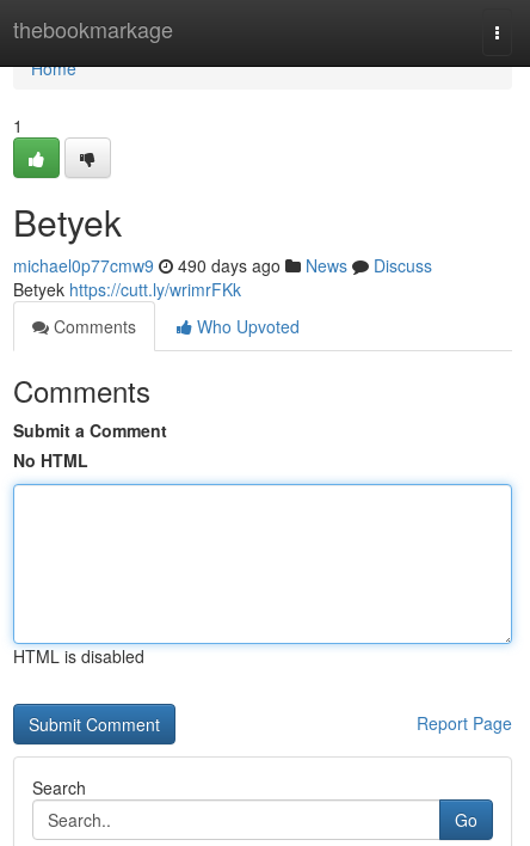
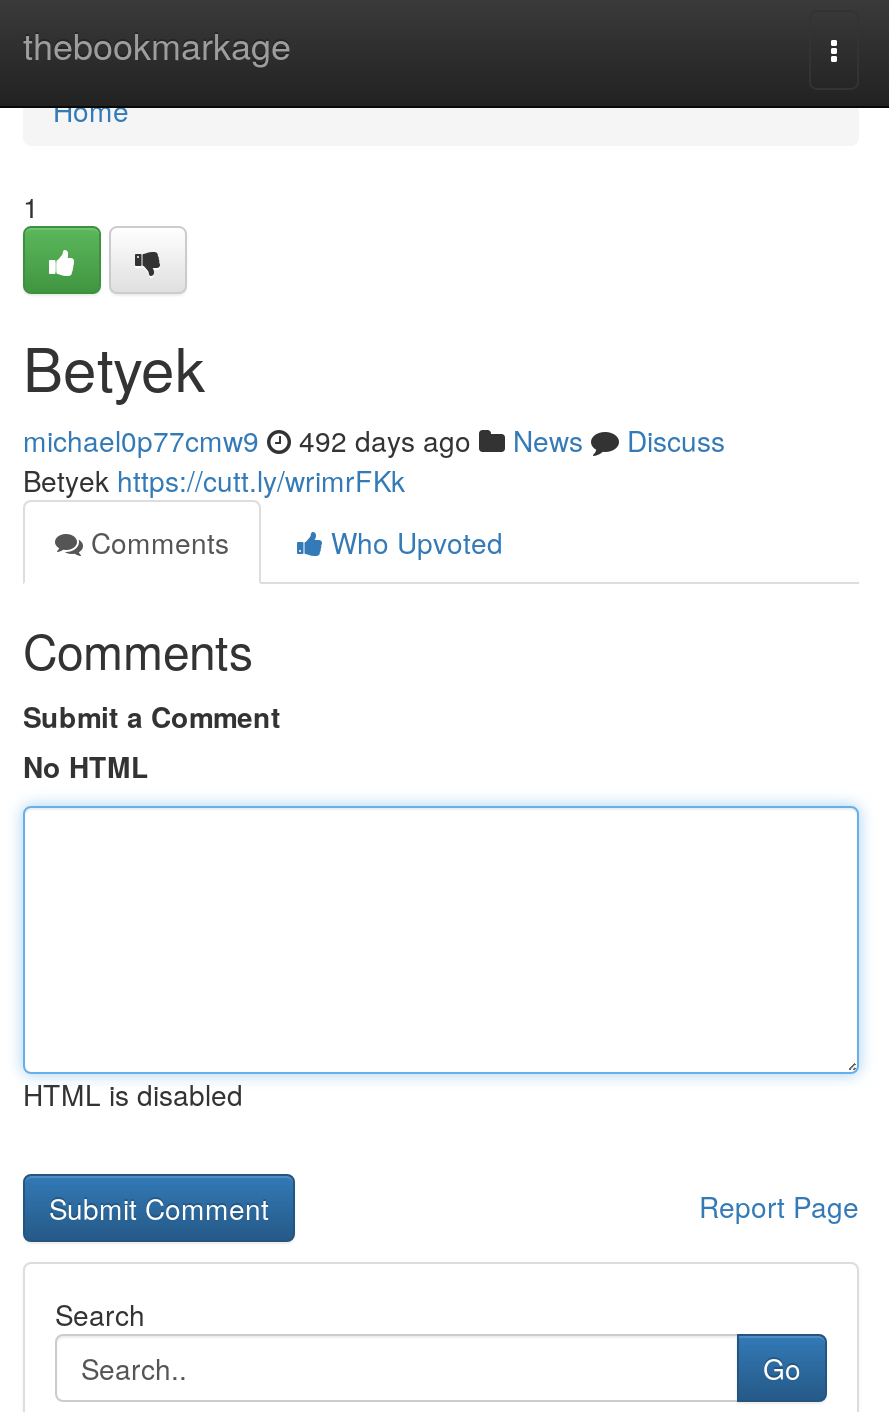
- michael0p77cmw9 490 days ago News Discuss
+ michael0p77cmw9 492 days ago News Discuss
